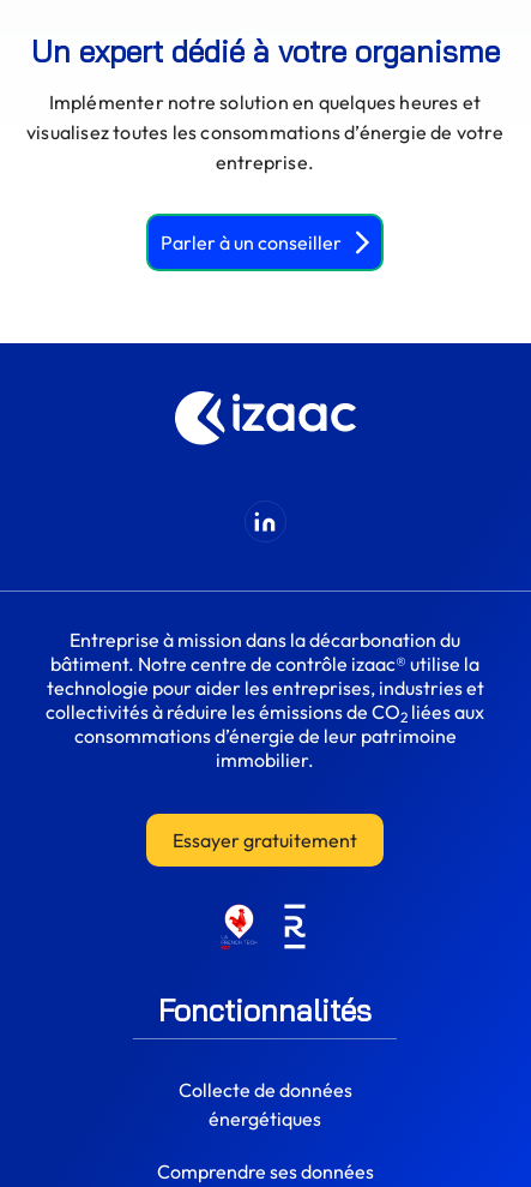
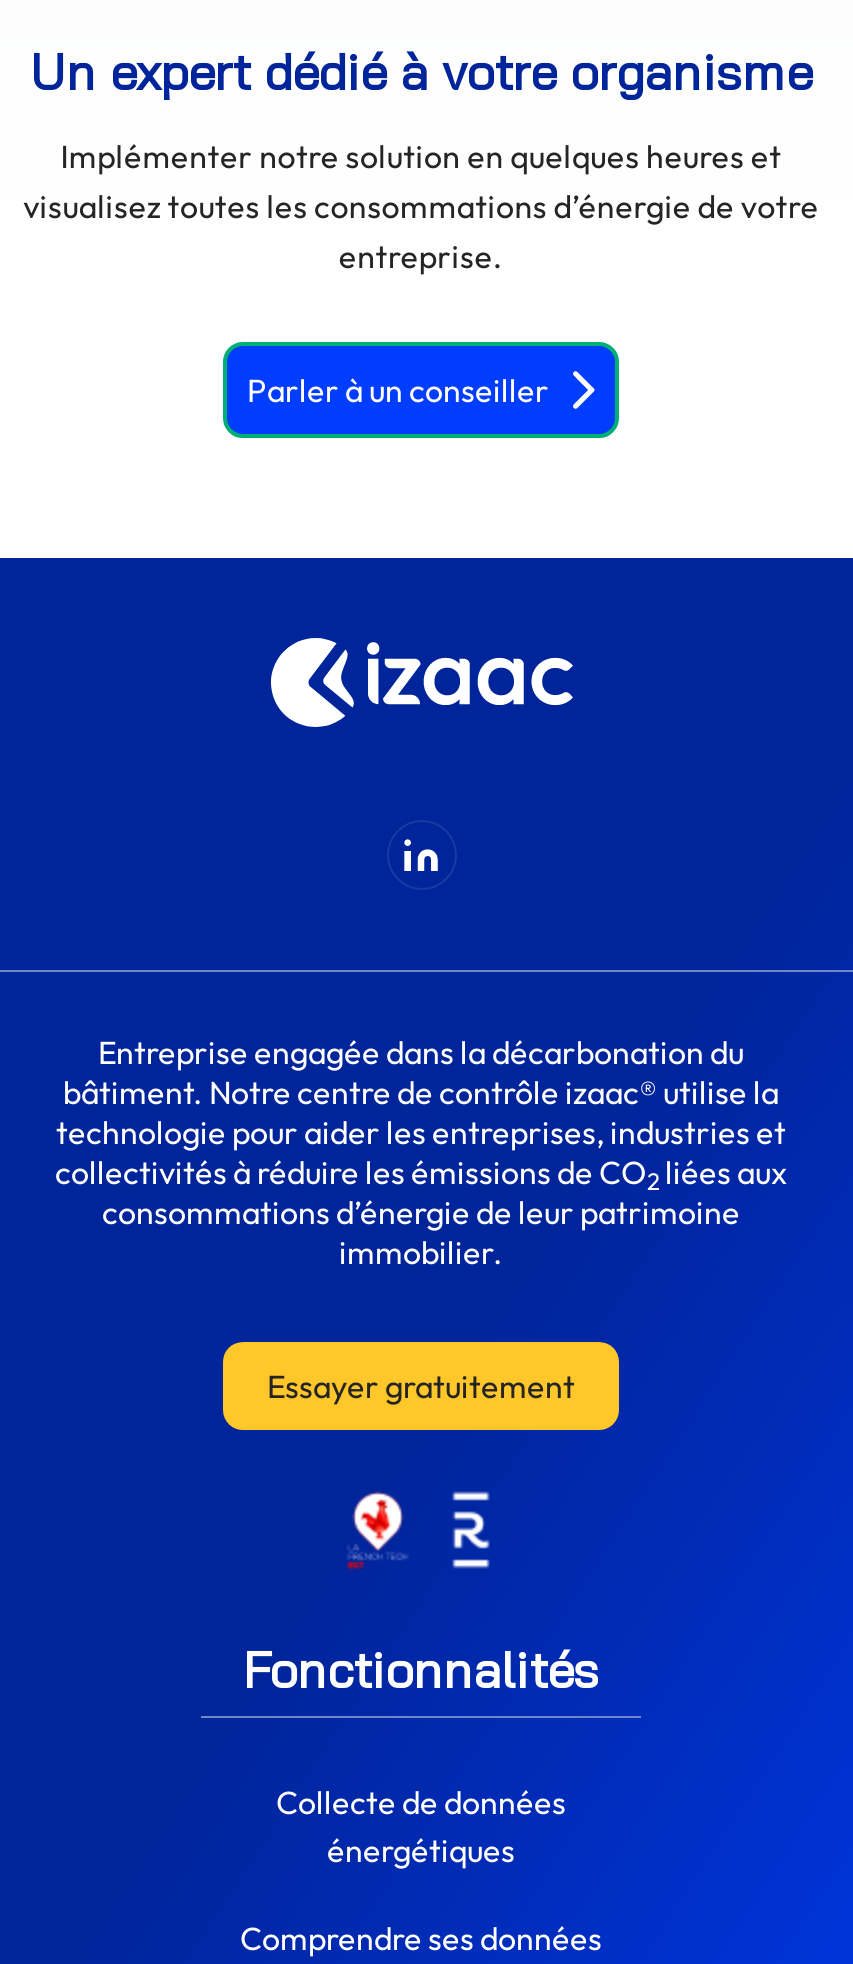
- Entreprise à mission dans la décarbonation du
+ Entreprise engagée dans la décarbonation du
